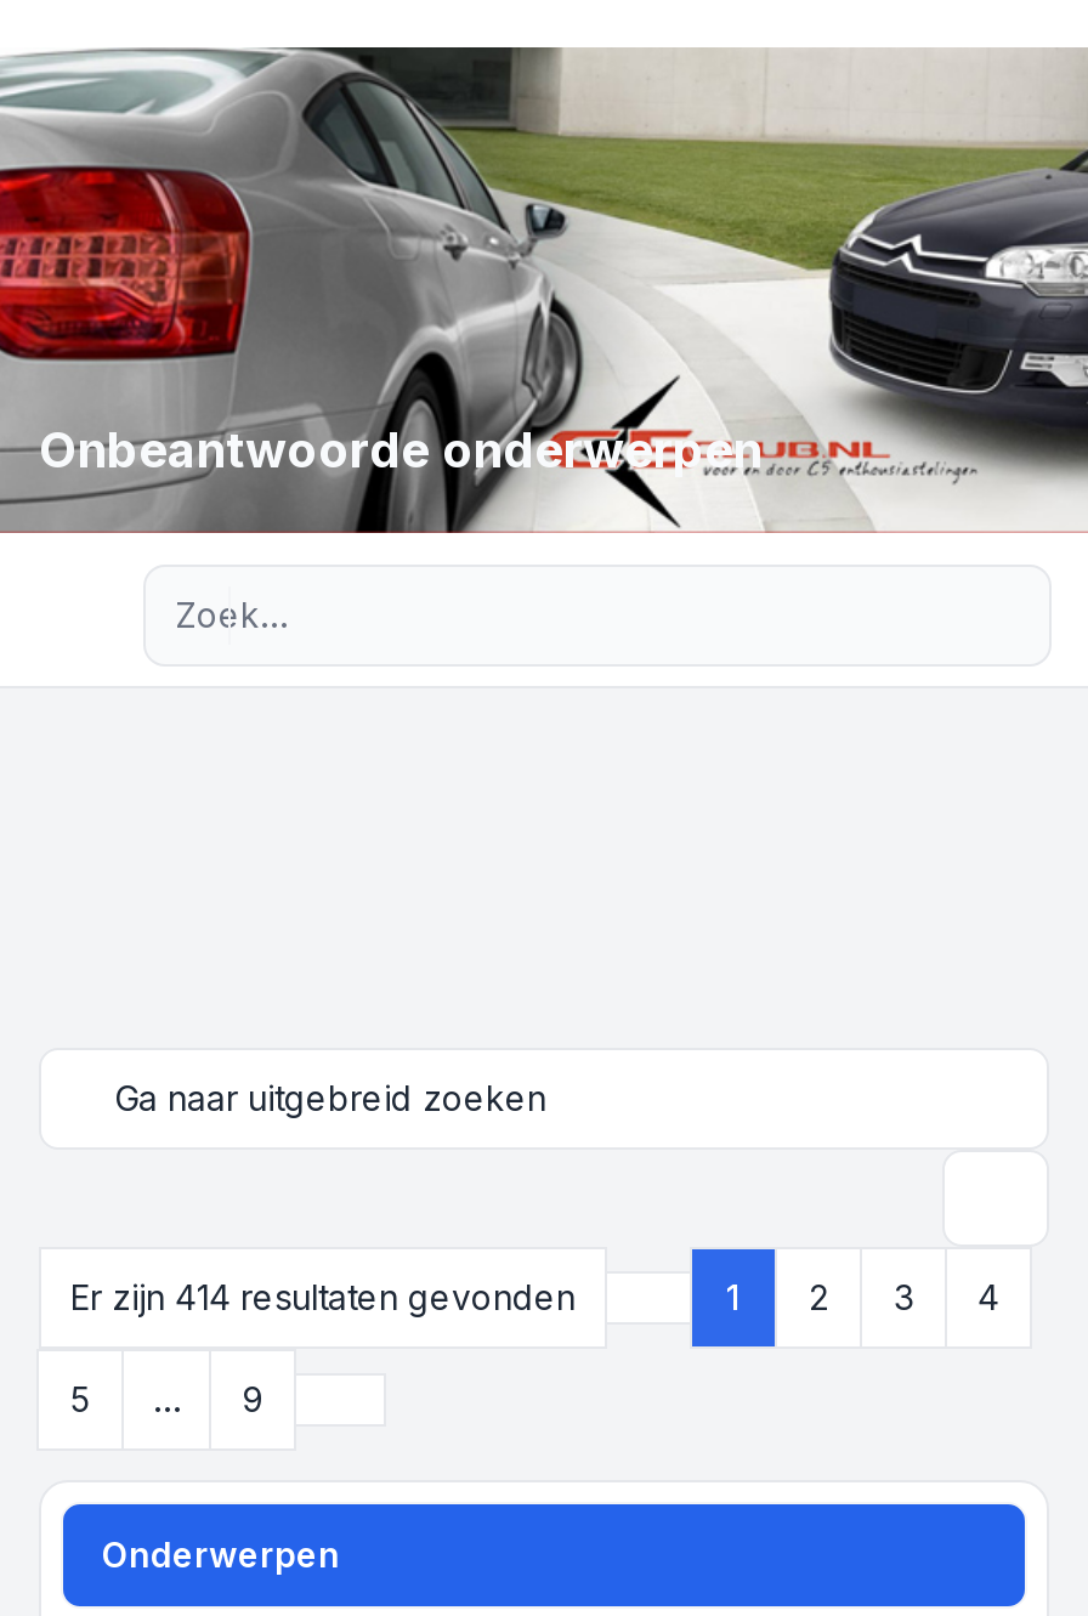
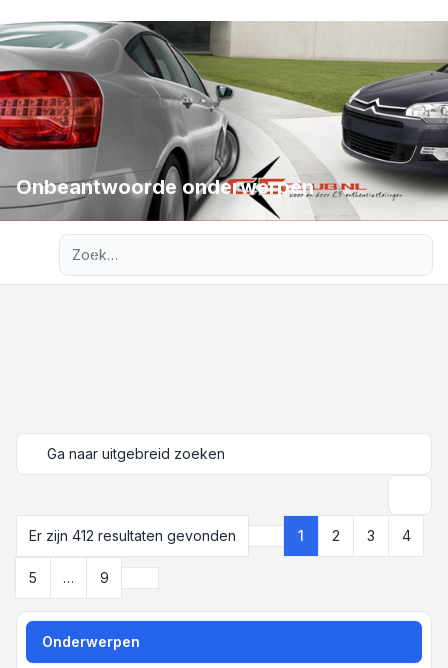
- Er zijn 414 resultaten gevonden
+ Er zijn 412 resultaten gevonden
